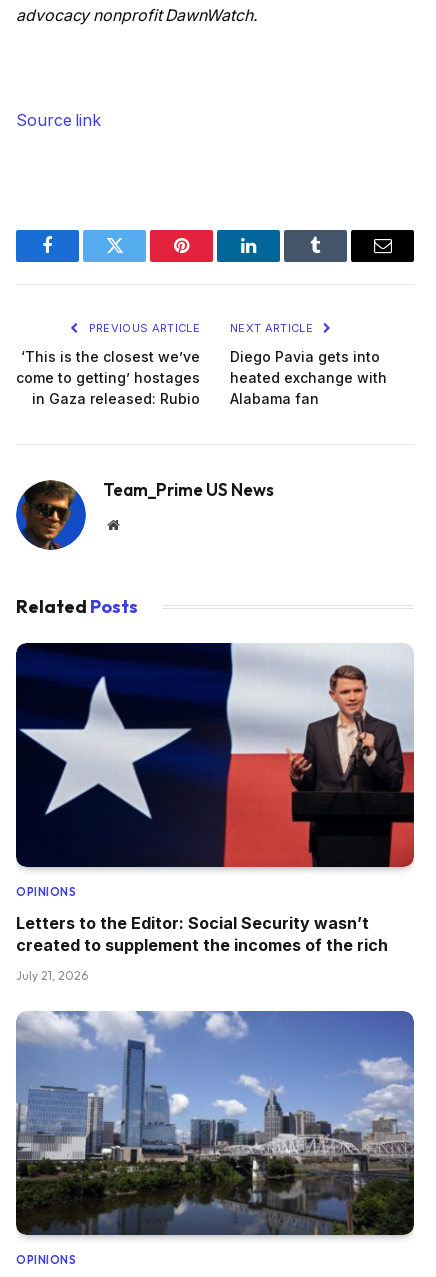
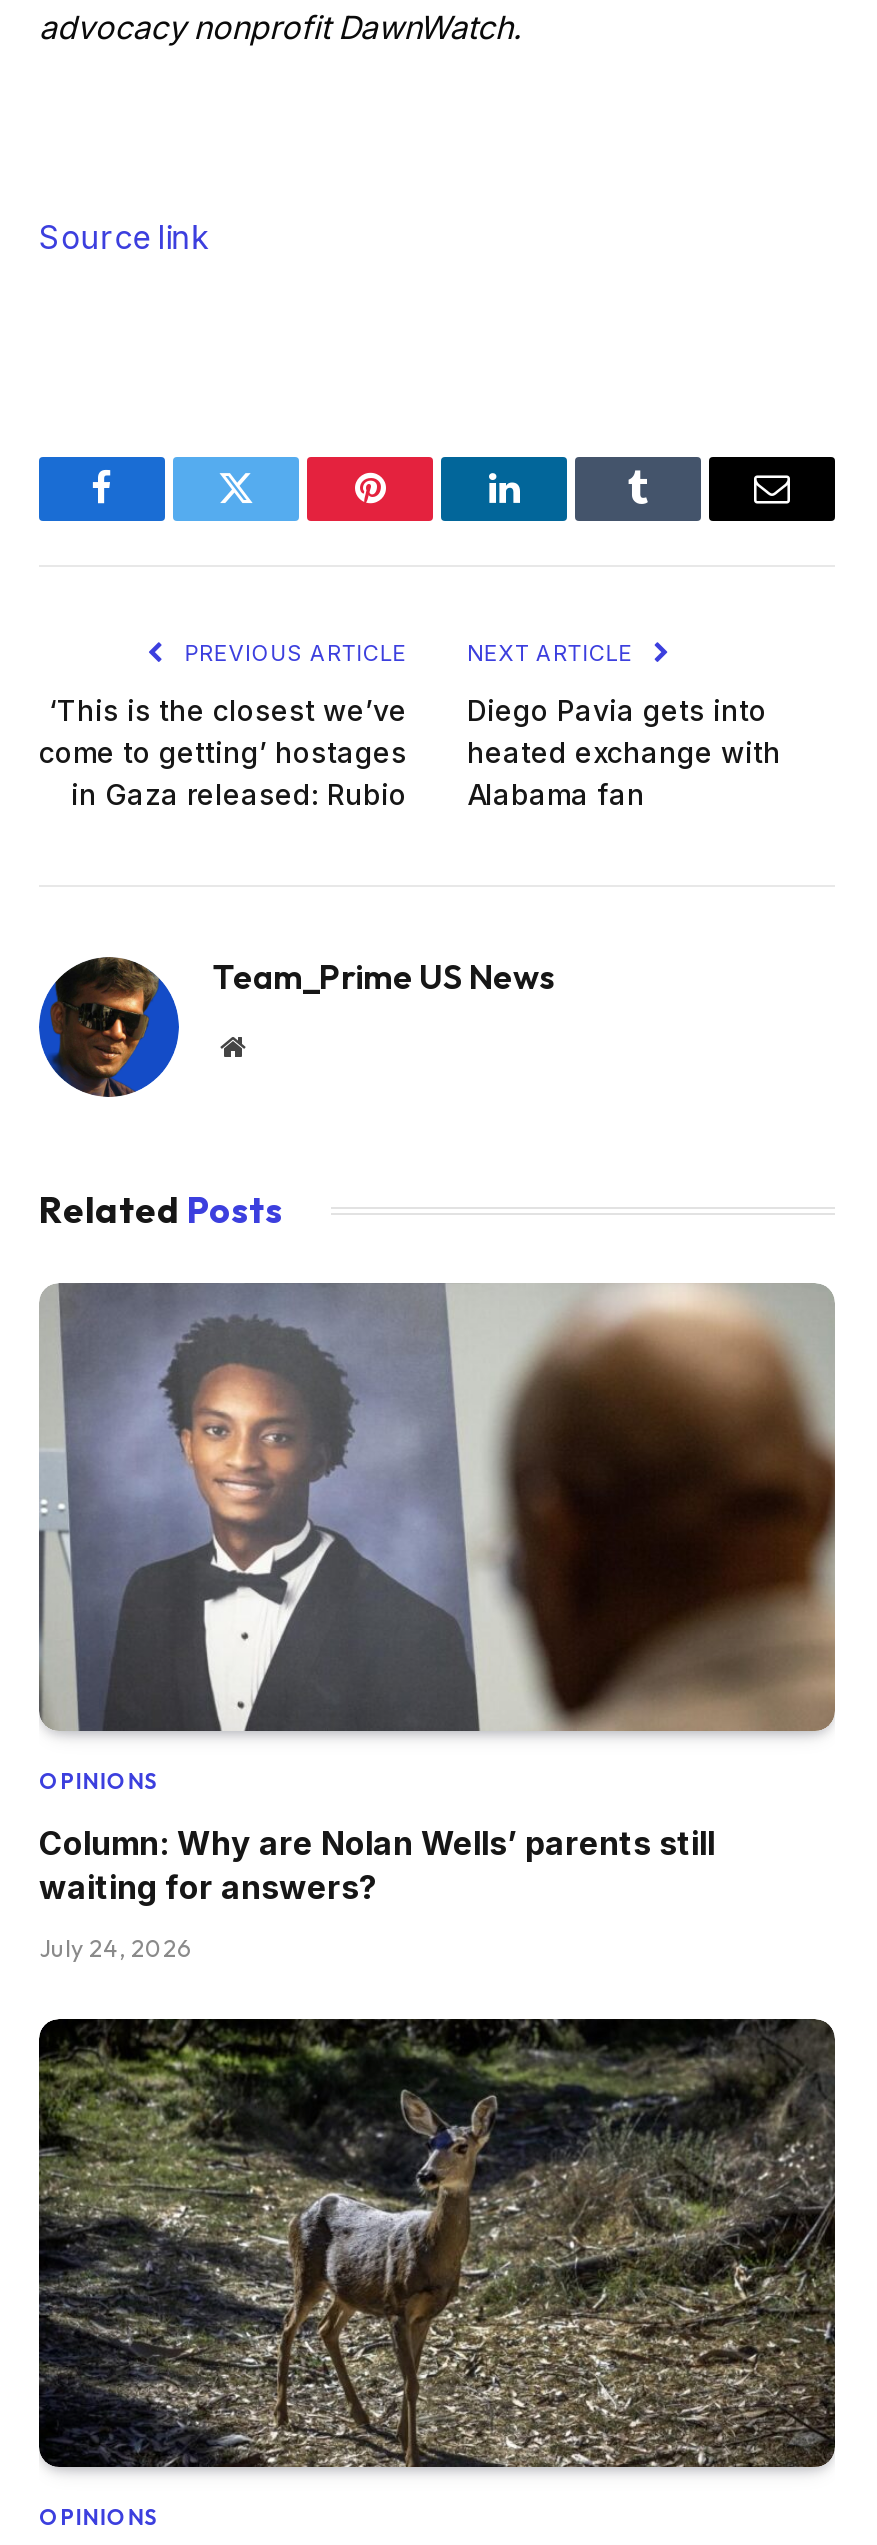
- [image]
+ [image]

- Letters to the Editor: Social Security wasn’t
- created to supplement the incomes of the rich
+ Column: Why are Nolan Wells’ parents still
+ waiting for answers?

- July 21, 2026
+ July 24, 2026

- [image]
+ [image]
